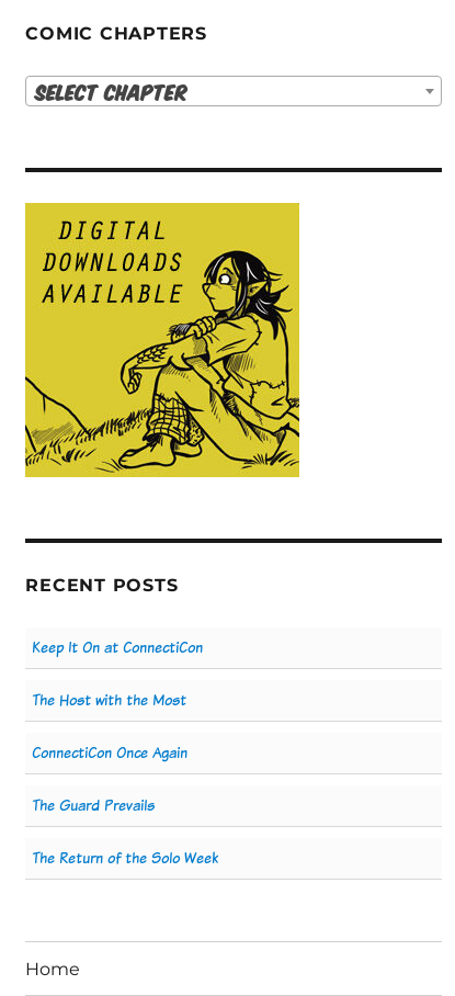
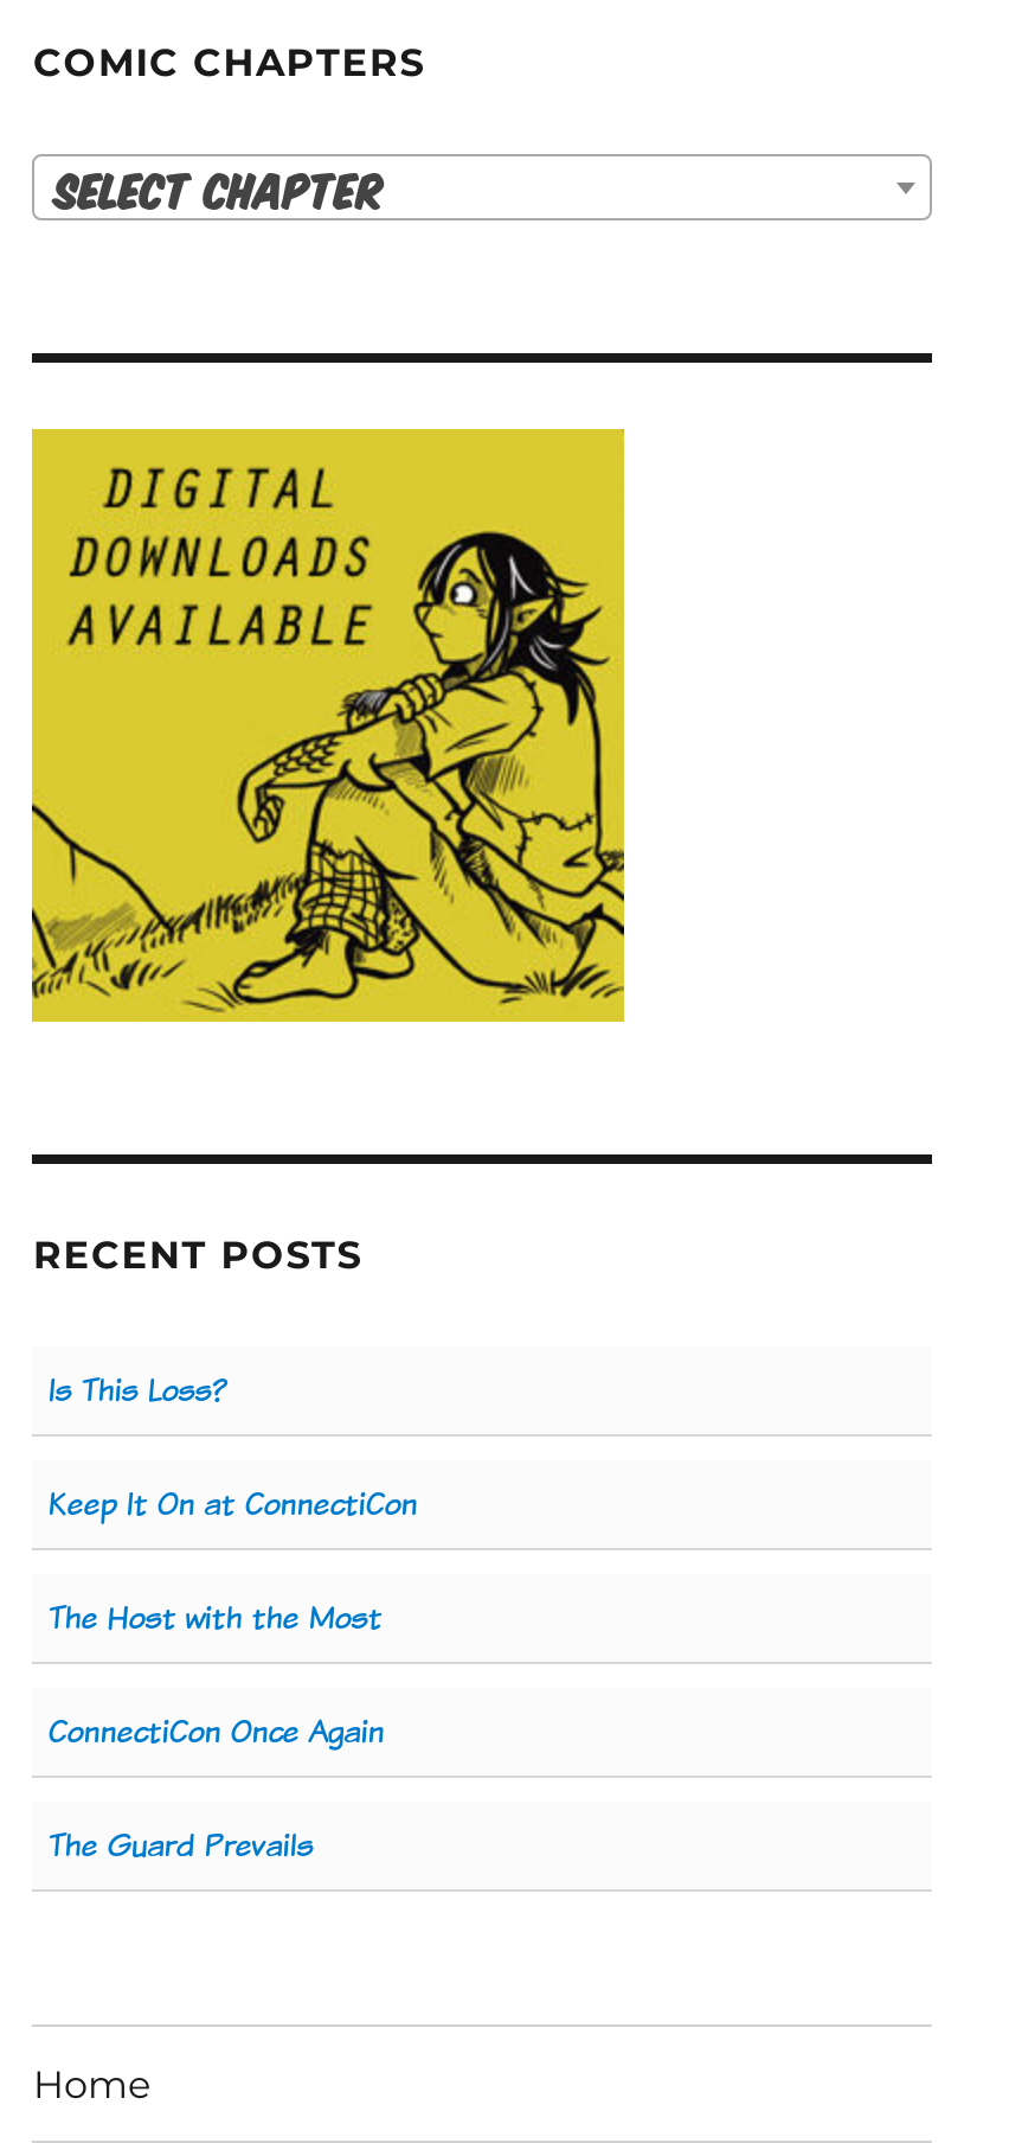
+ Is This Loss?

moved down: Keep It On at ConnectiCon | The Host with the Most | ConnectiCon Once Again | The Guard Prevails

- The Return of the Solo Week
